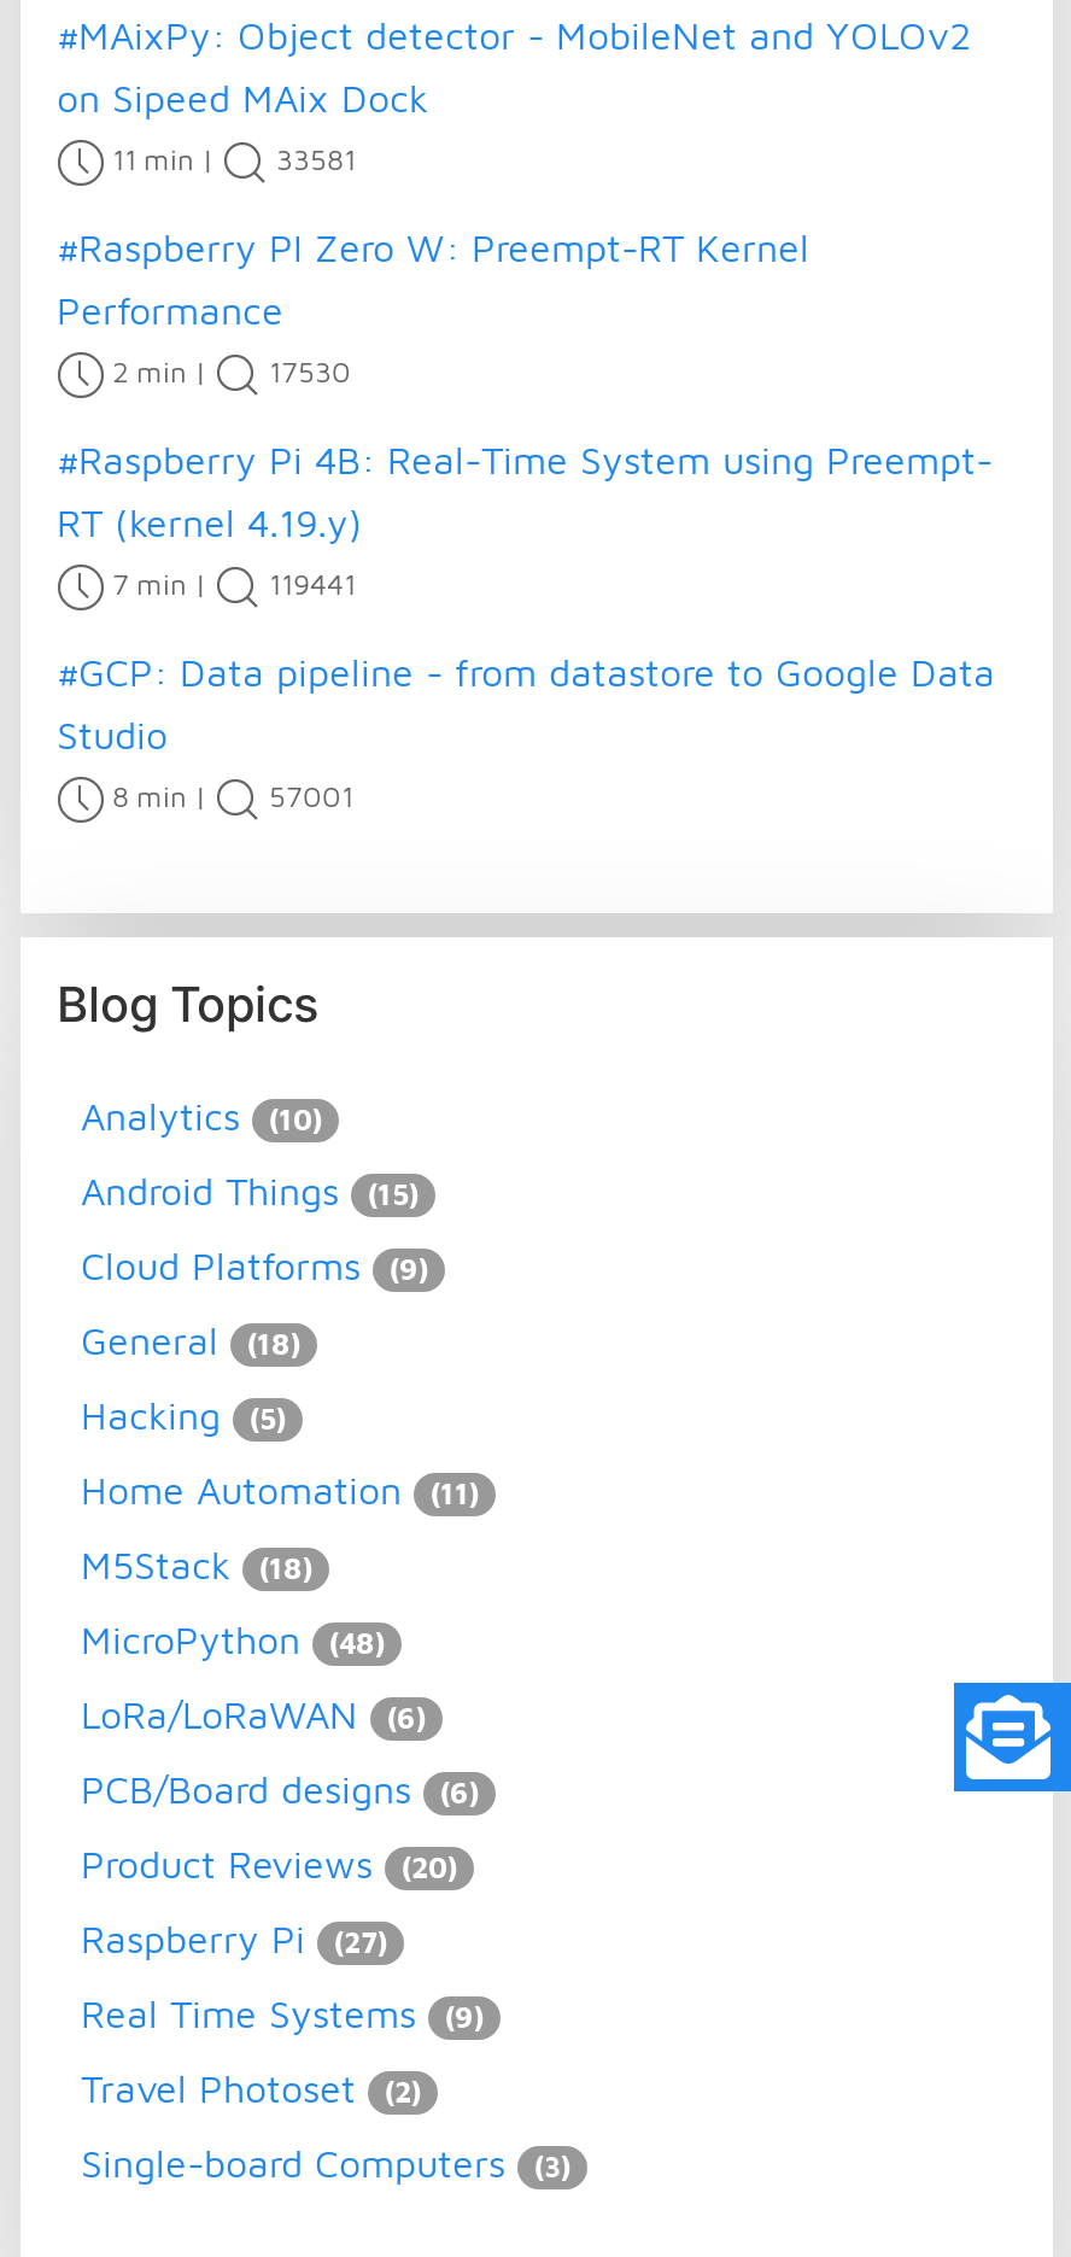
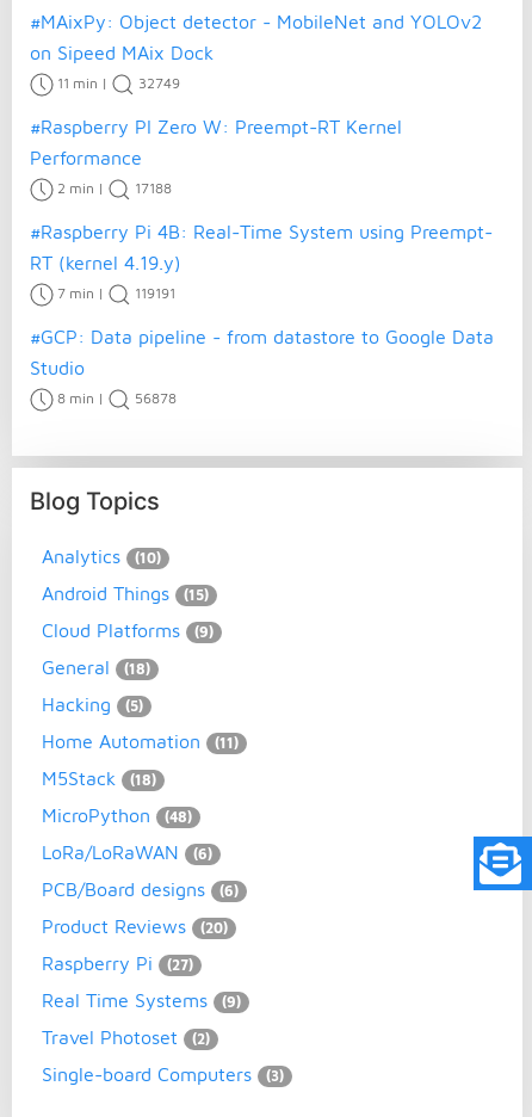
- 33581
+ 32749

- 17530
+ 17188

- 119441
+ 119191

- 57001
+ 56878
